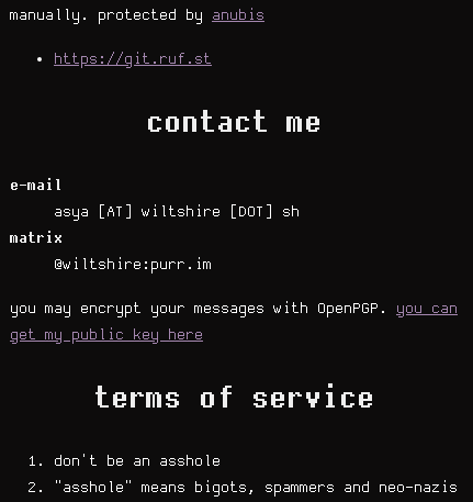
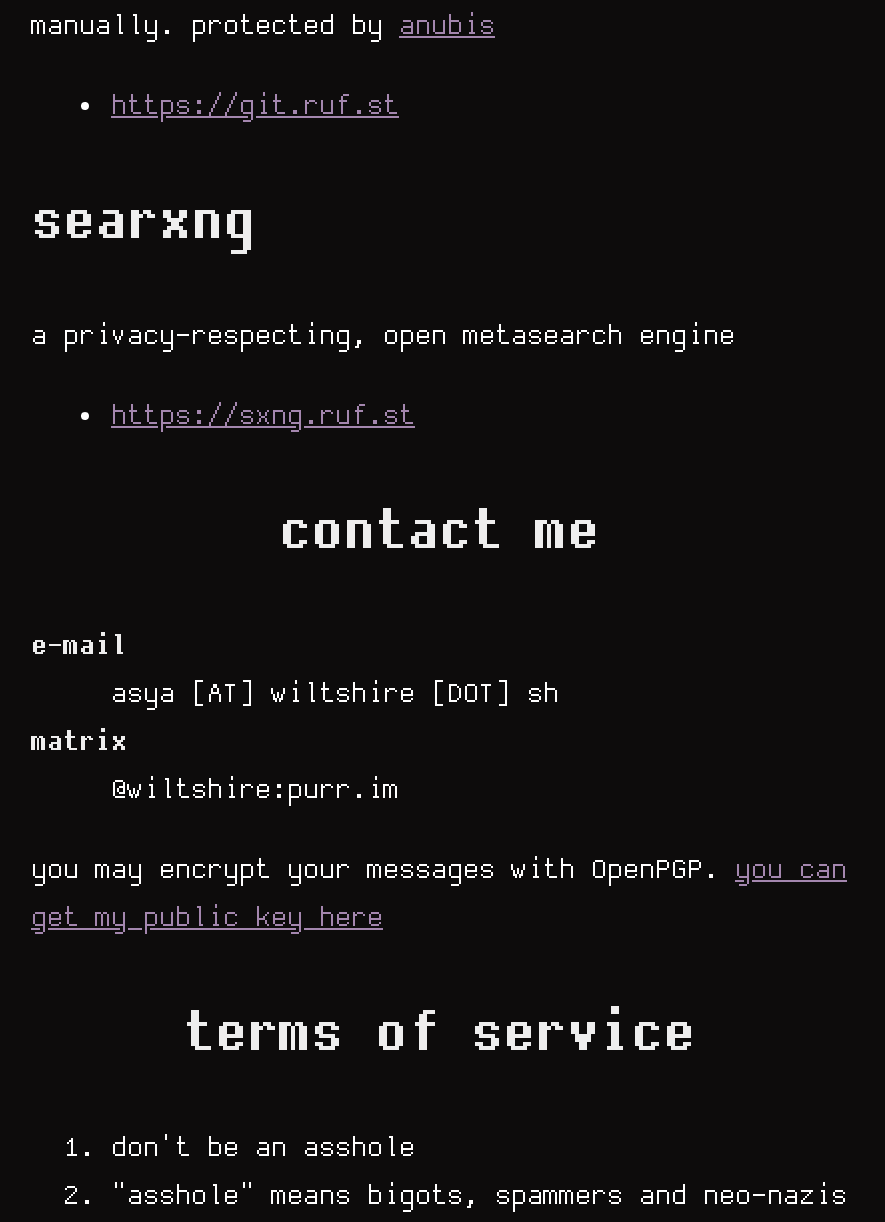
+ searxng
+ a privacy-respecting, open metasearch engine
+ https://sxng.ruf.st
